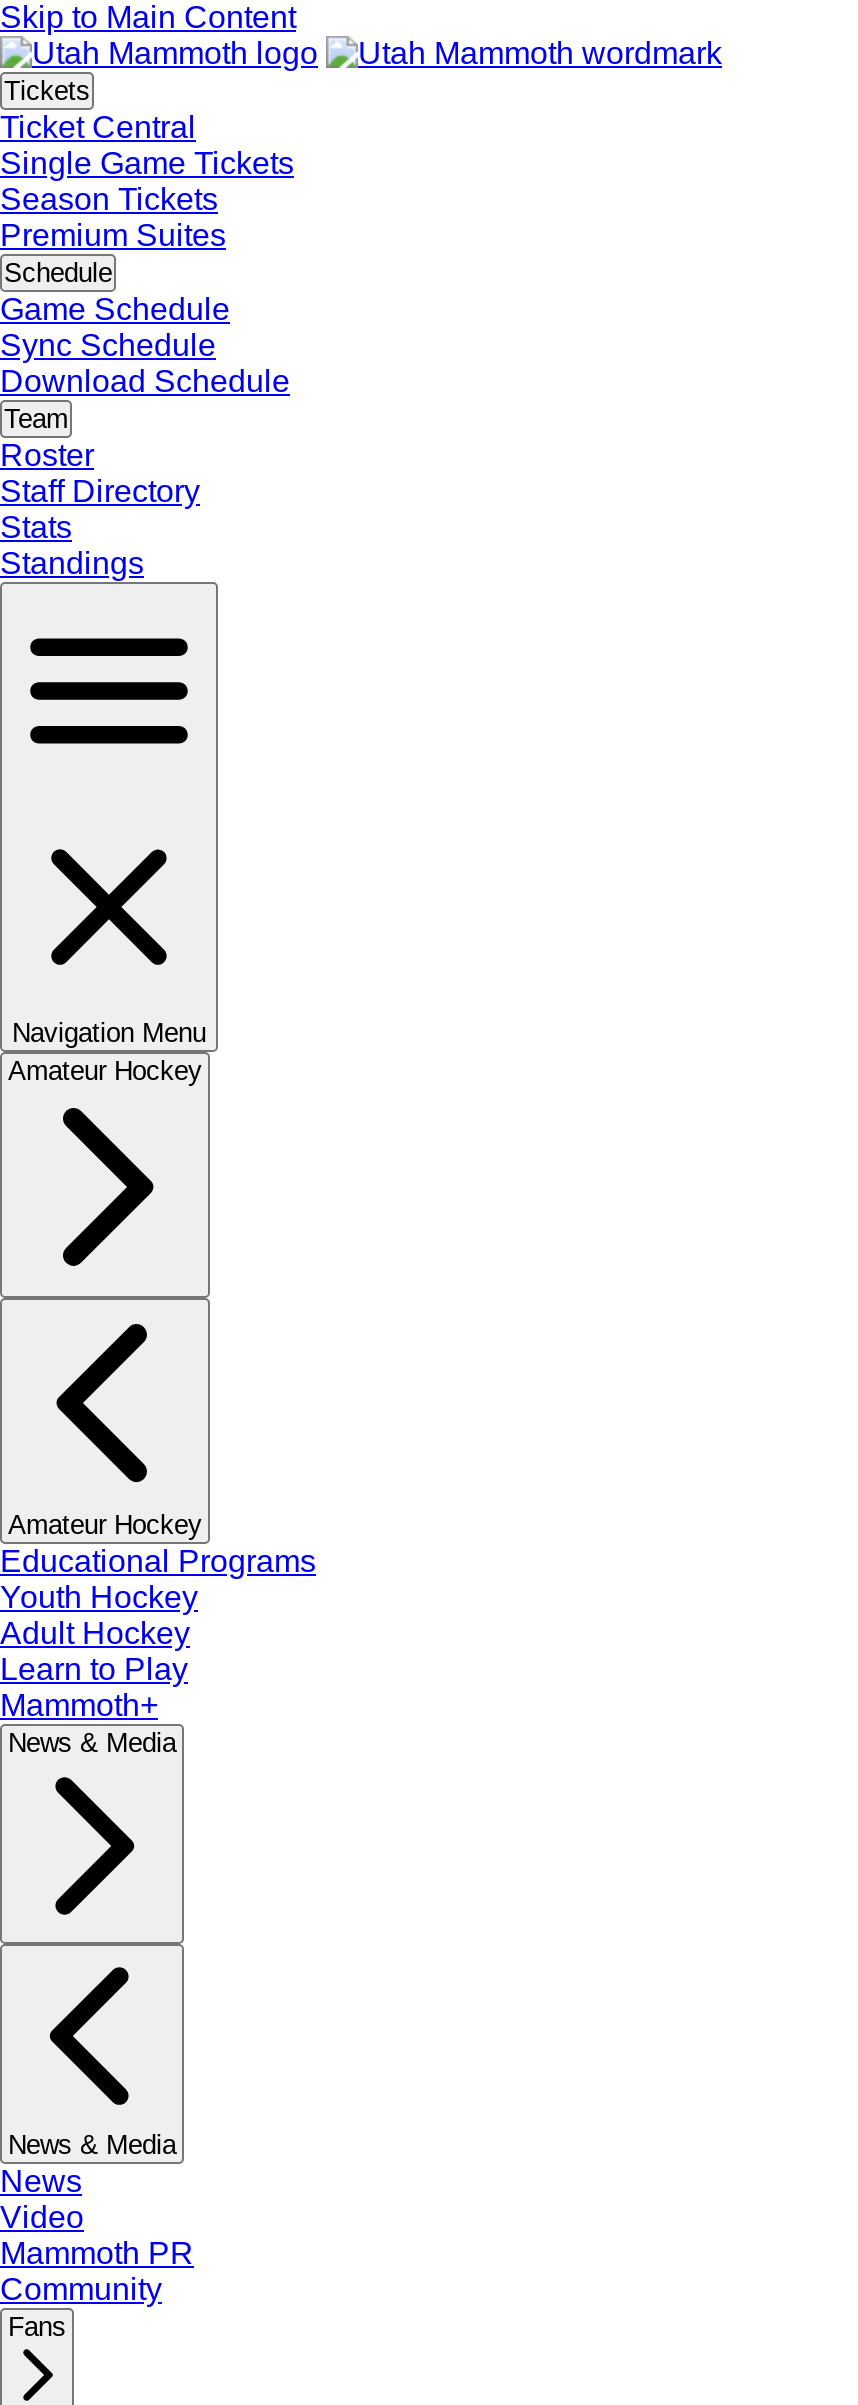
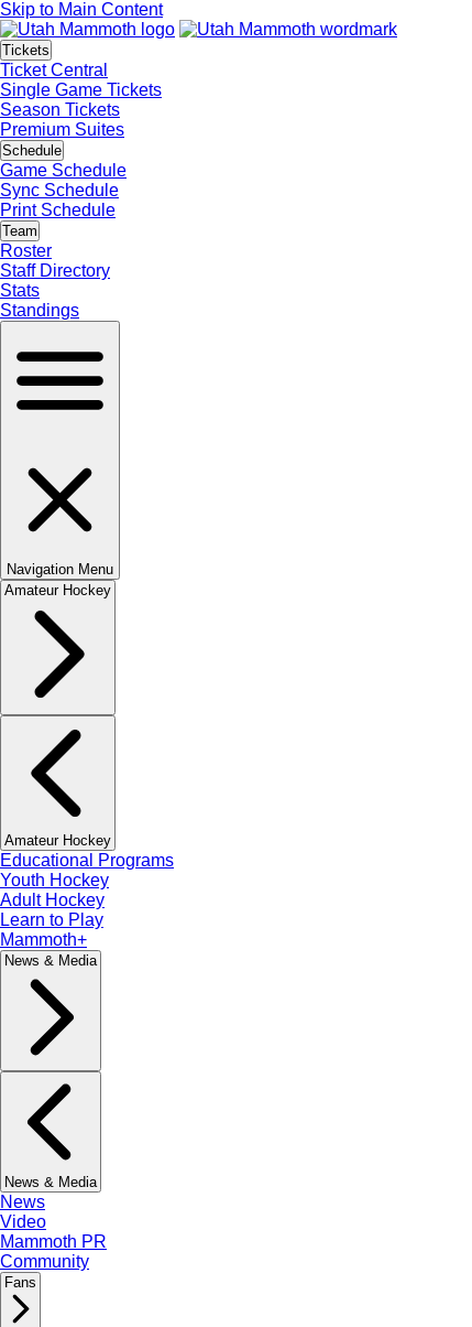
- Download Schedule
+ Print Schedule
